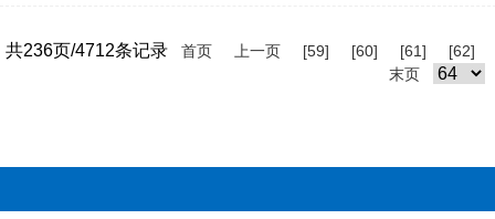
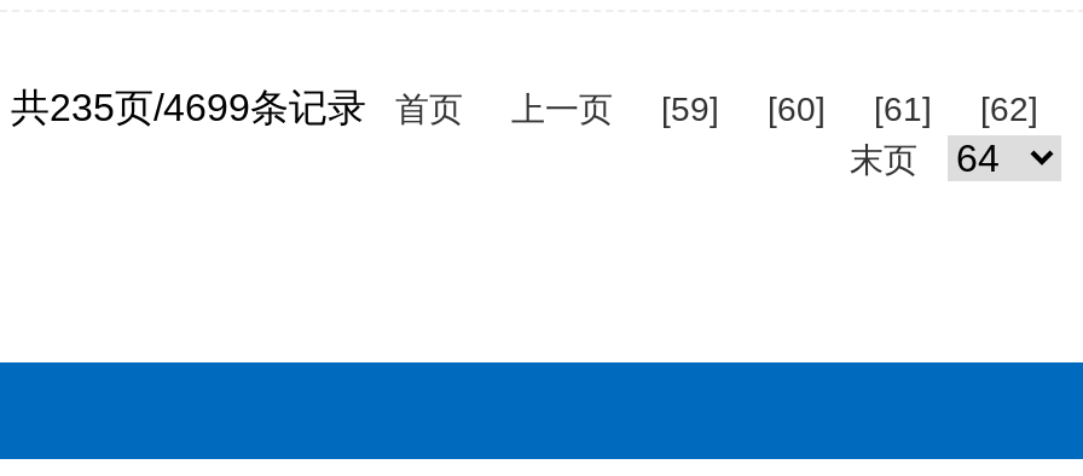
- 共236页/4712条记录 首页
+ 共235页/4699条记录 首页
